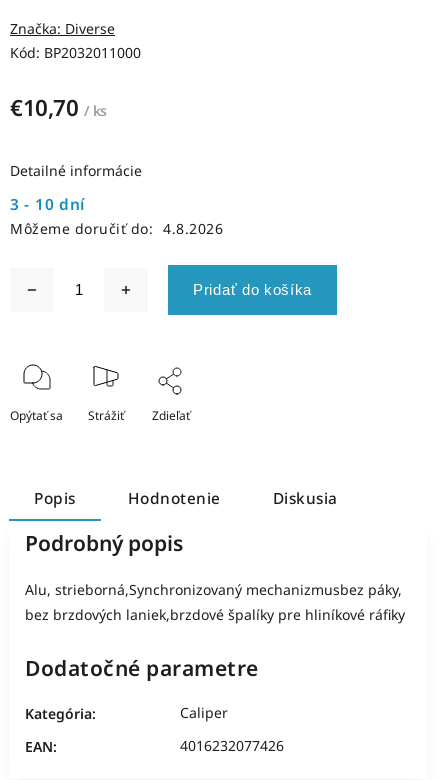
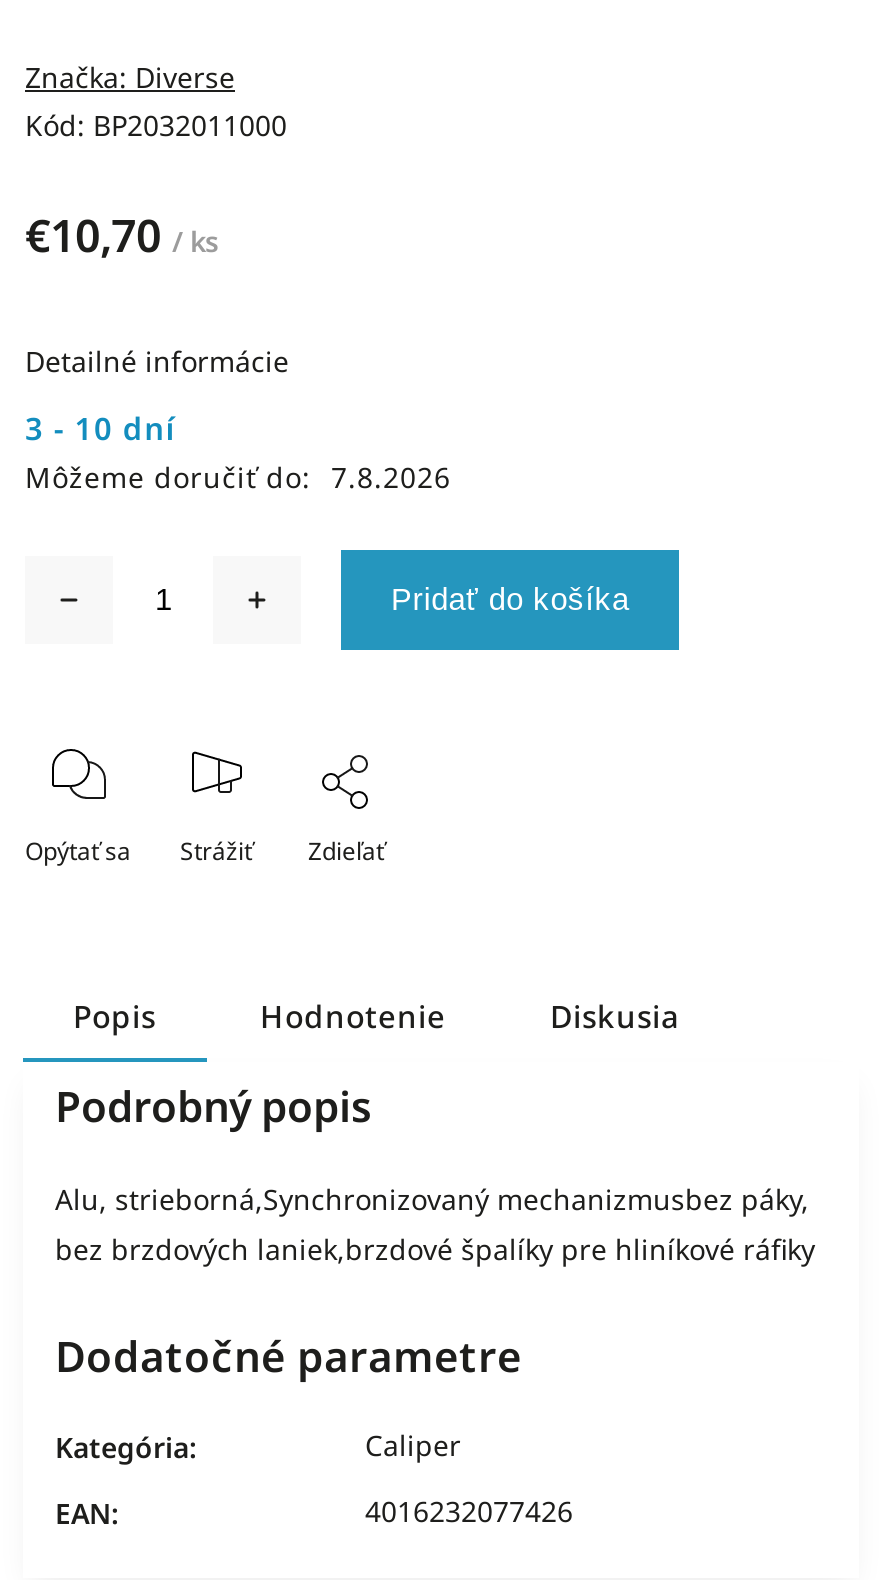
- Môžeme doručiť do: 4.8.2026
+ Môžeme doručiť do: 7.8.2026
